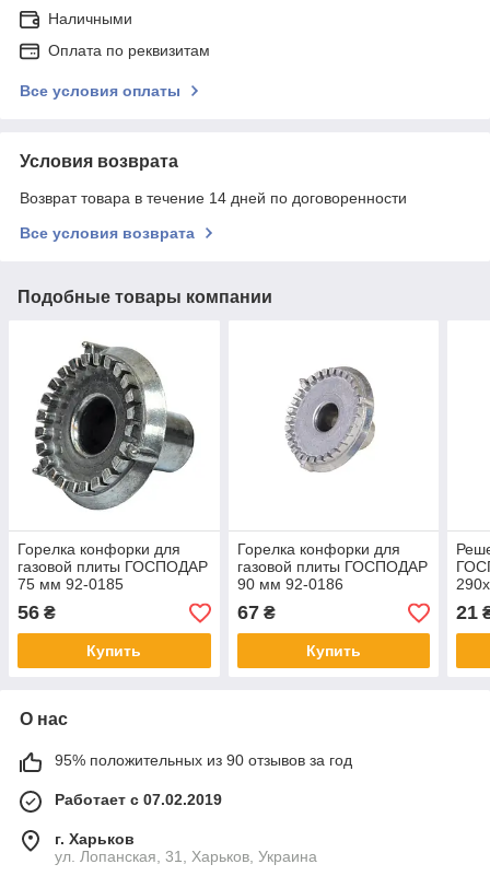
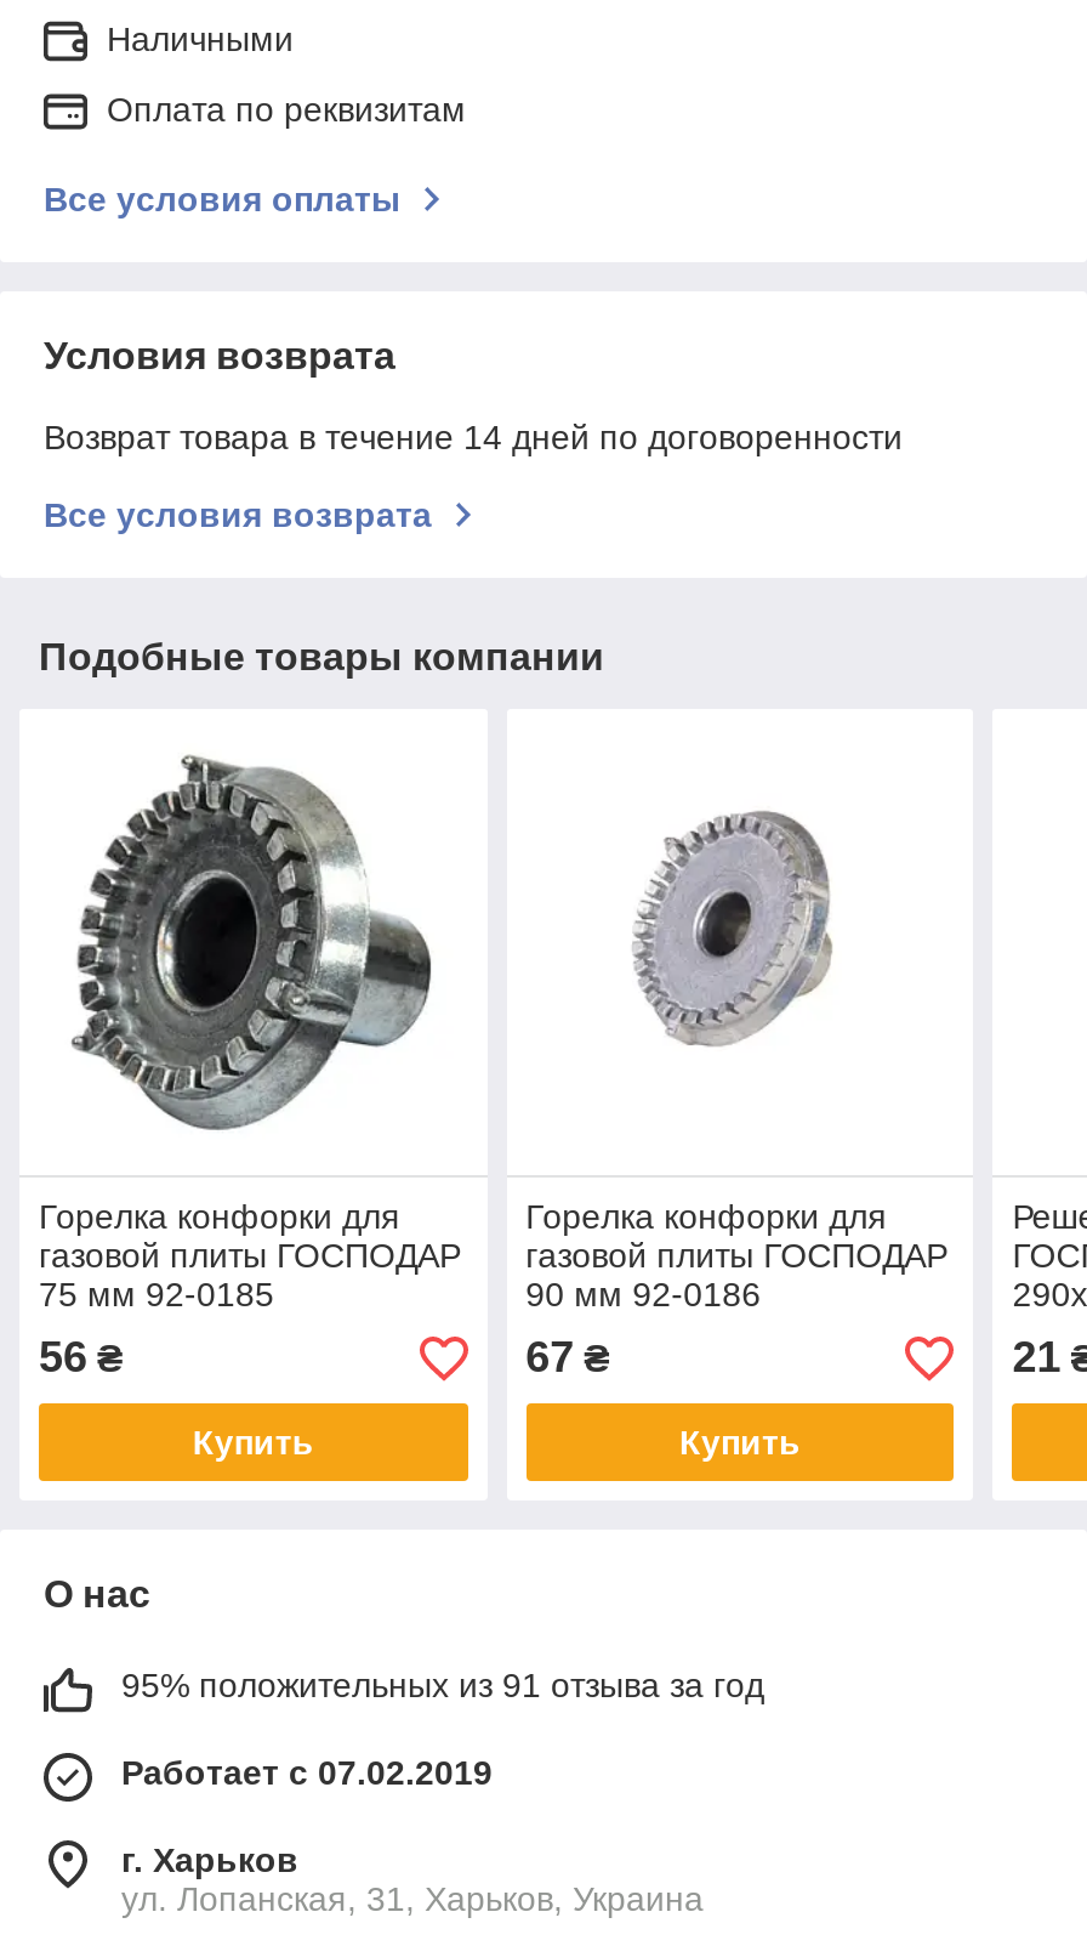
- 95% положительных из 90 отзывов за год
+ 95% положительных из 91 отзыва за год
